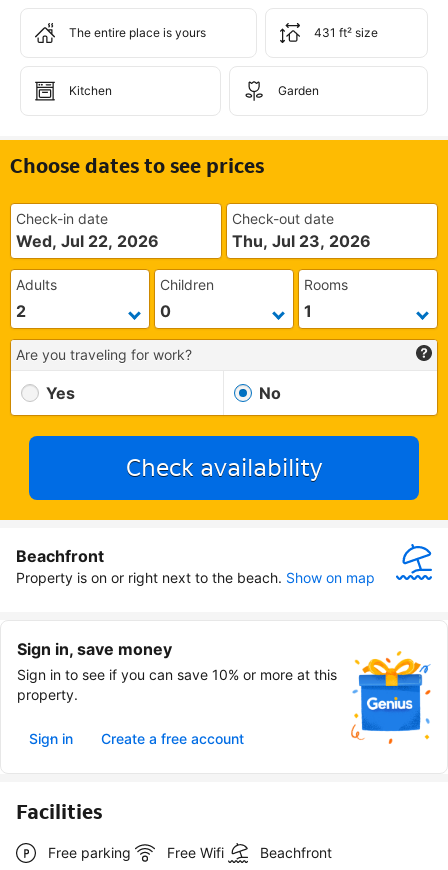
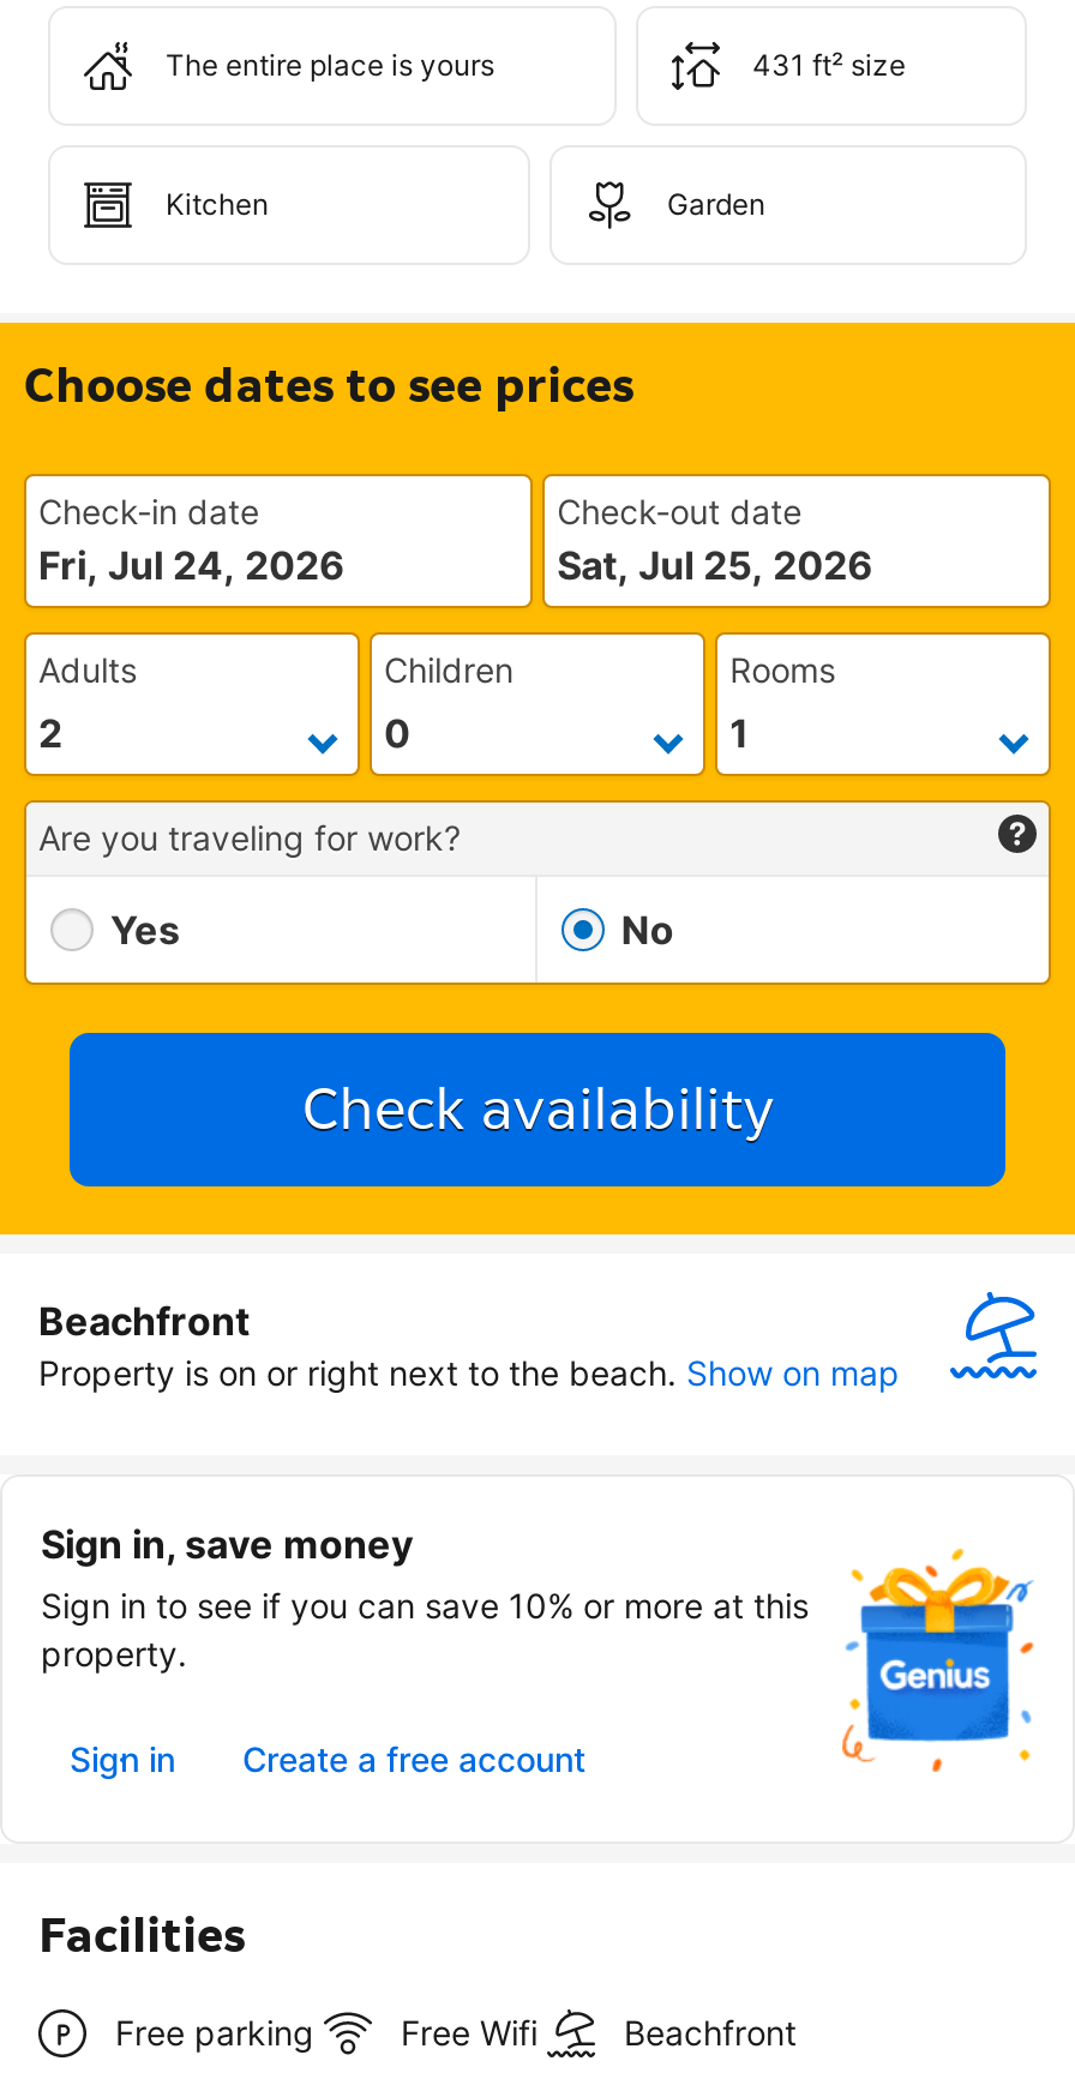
- Wed, Jul 22, 2026
+ Fri, Jul 24, 2026

- Thu, Jul 23, 2026
+ Sat, Jul 25, 2026
